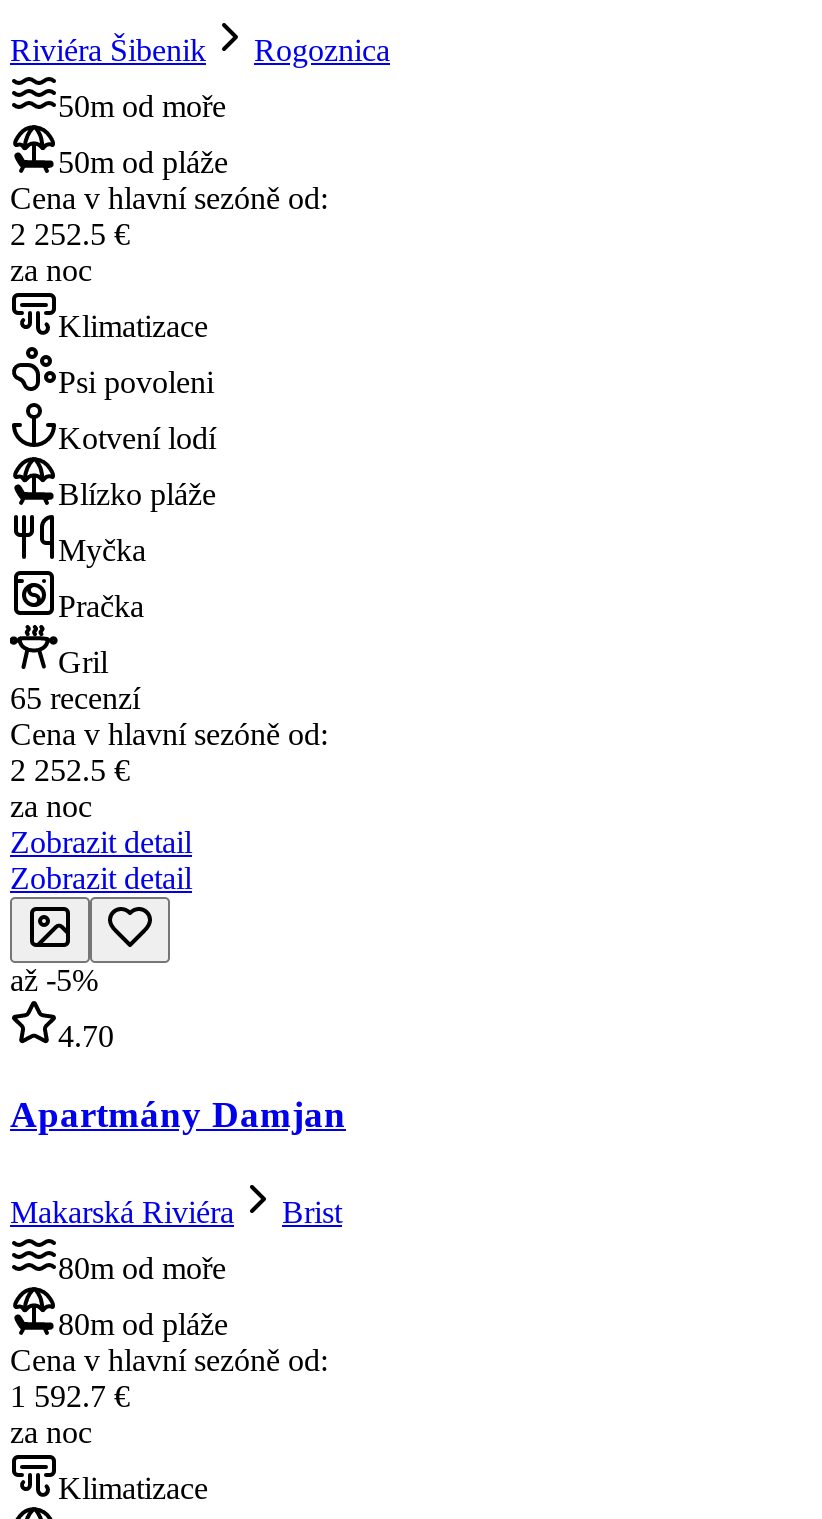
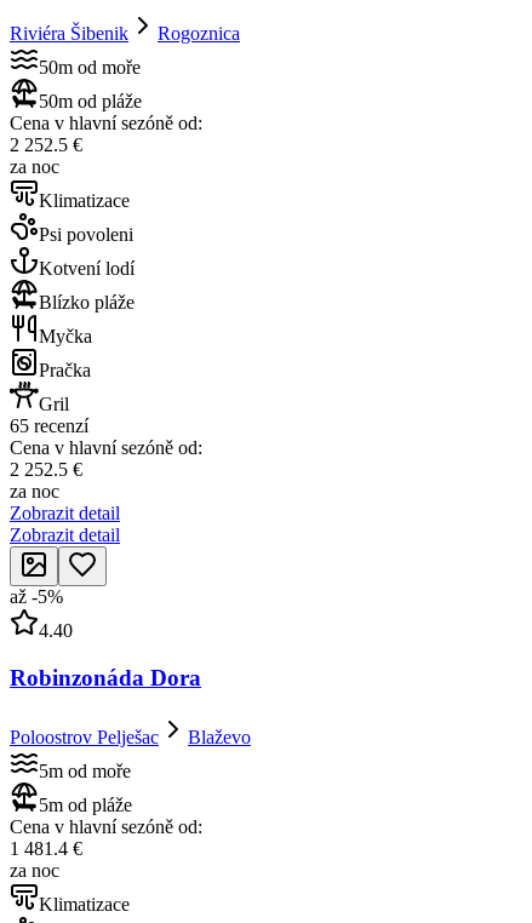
- 4.70
+ 4.40

- Apartmány Damjan
+ Robinzonáda Dora

- Makarská Riviéra
- Brist
+ Poloostrov Pelješac
+ Blaževo

- 80m od moře
+ 5m od moře

- 80m od pláže
+ 5m od pláže

- 1 592.7 €
+ 1 481.4 €
